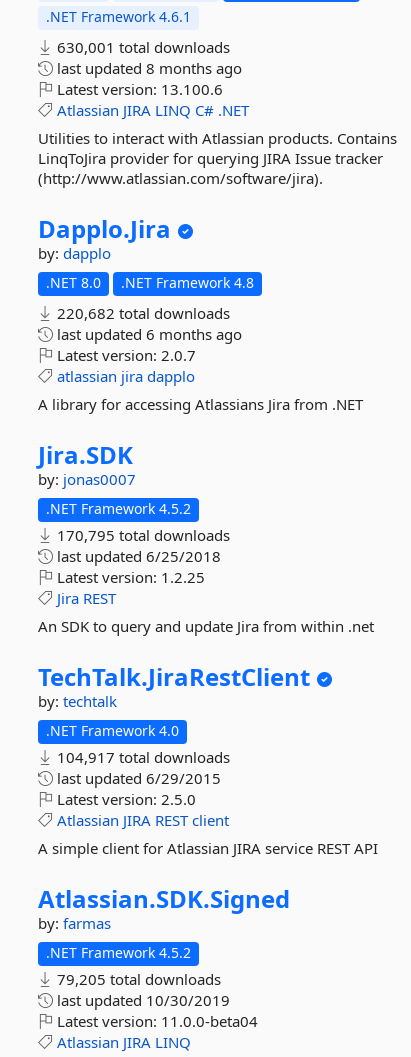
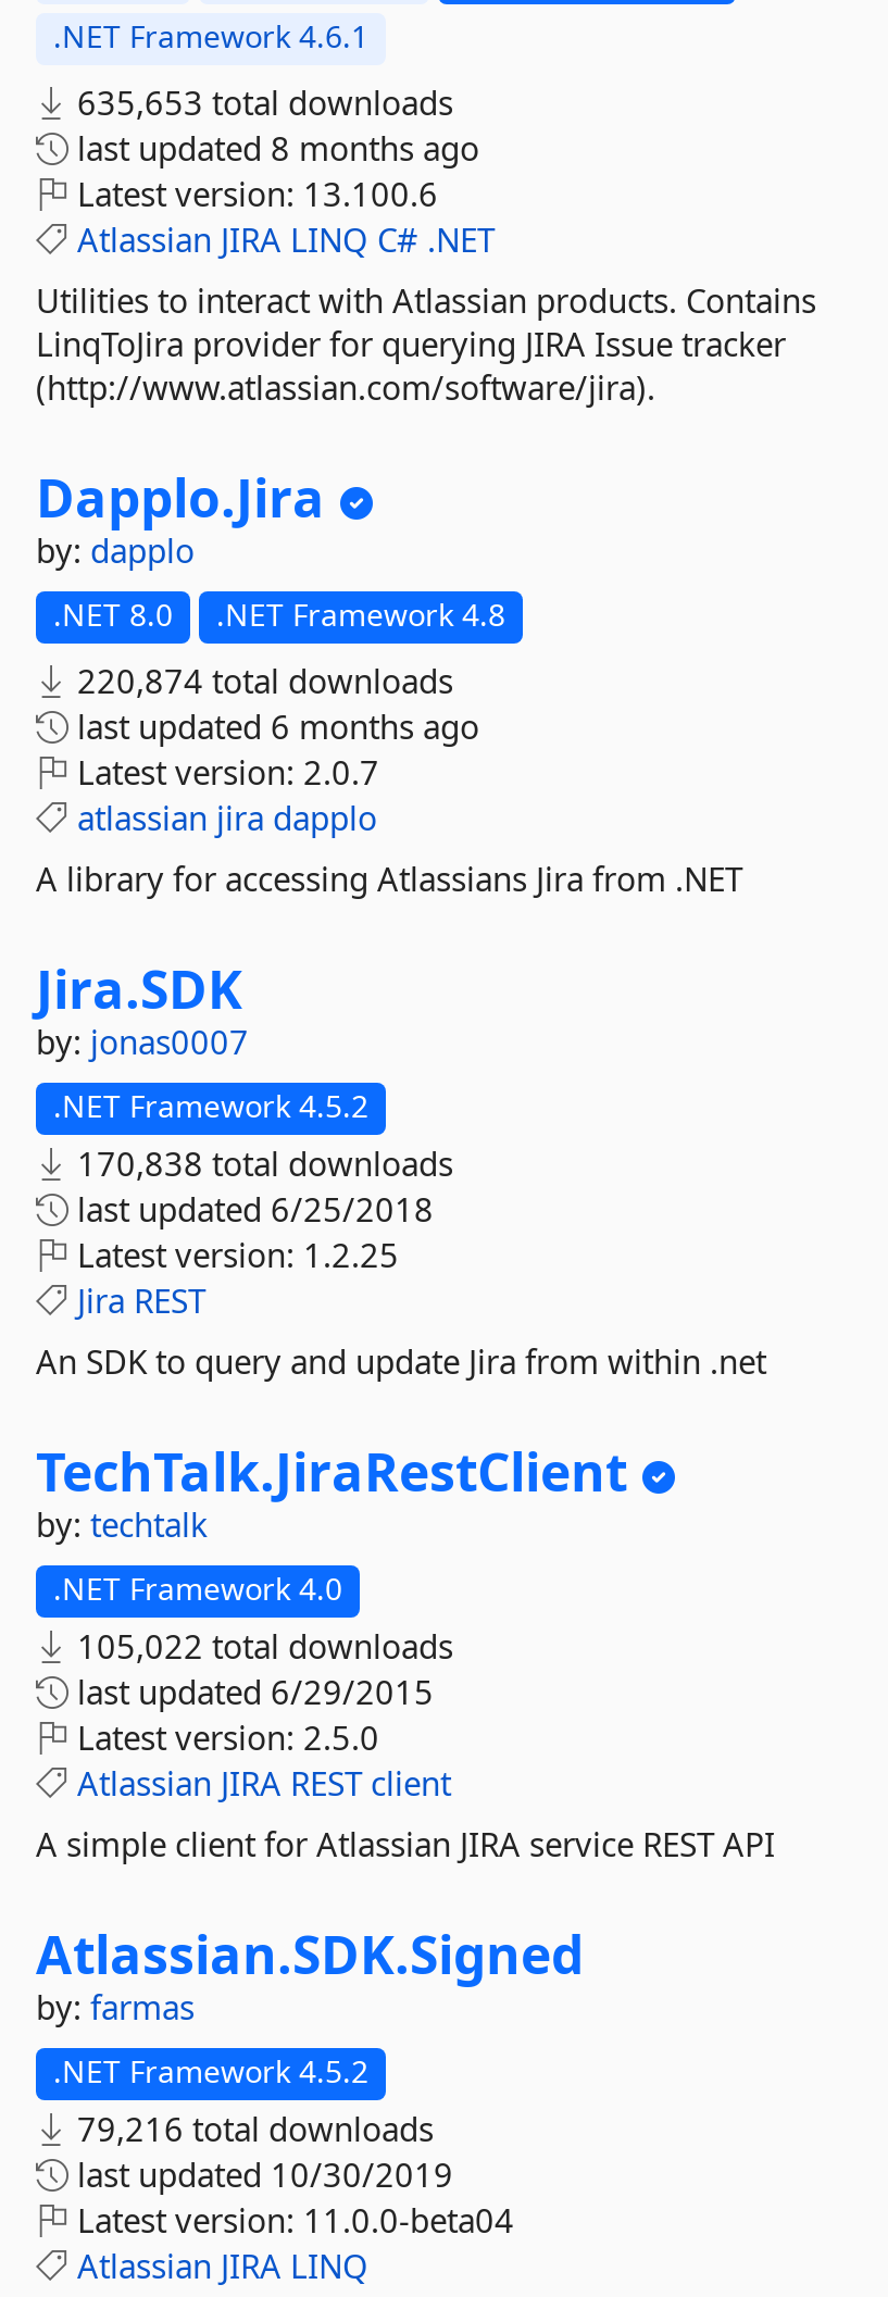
- 630,001 total downloads
+ 635,653 total downloads

- 220,682 total downloads
+ 220,874 total downloads

- 170,795 total downloads
+ 170,838 total downloads

- 104,917 total downloads
+ 105,022 total downloads

- 79,205 total downloads
+ 79,216 total downloads
